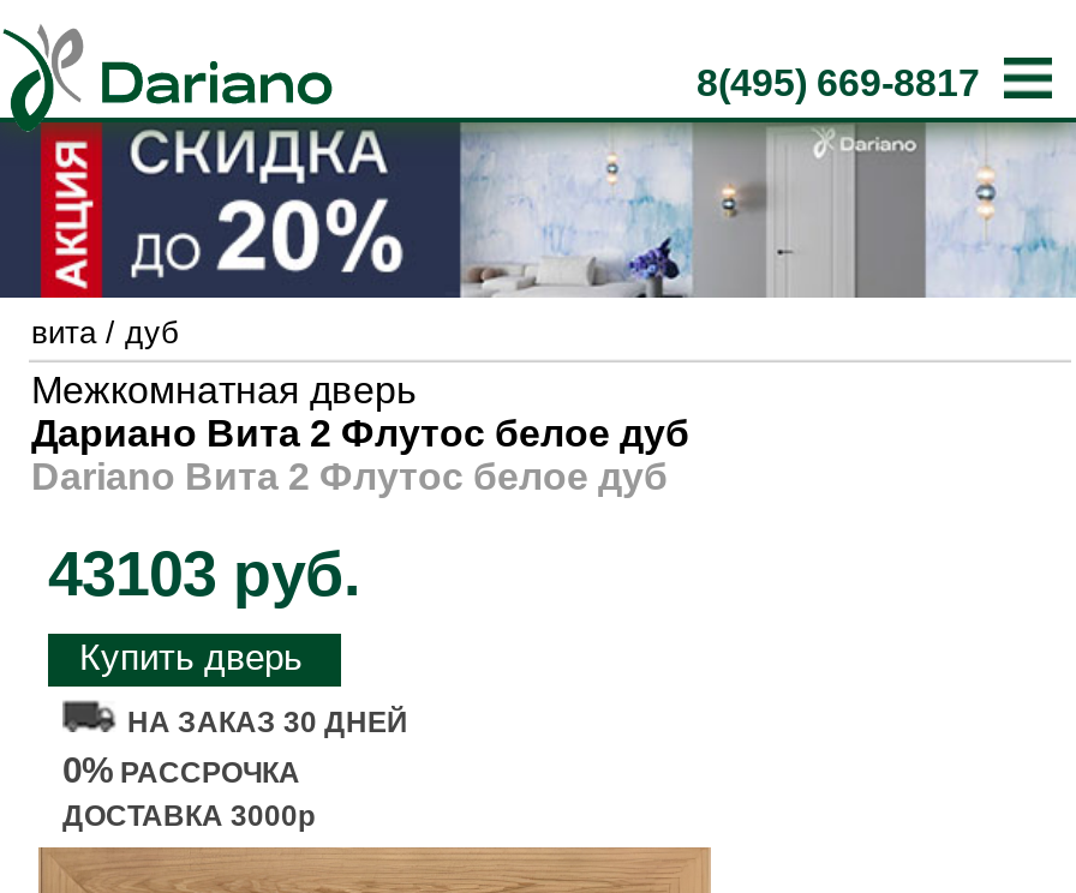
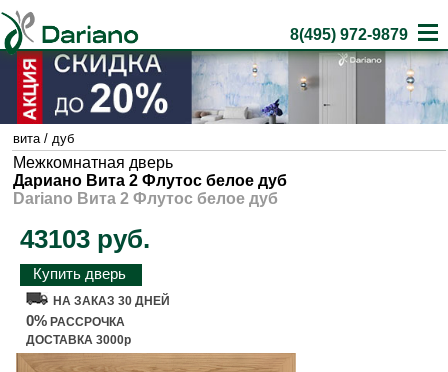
- 8(495) 669-8817
+ 8(495) 972-9879
